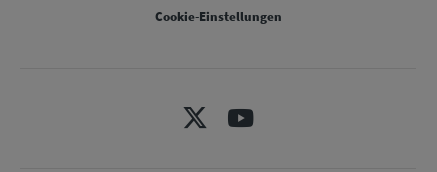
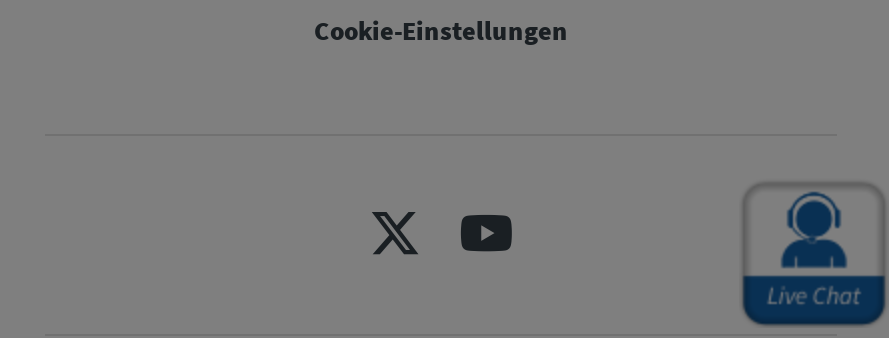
+ [image]
